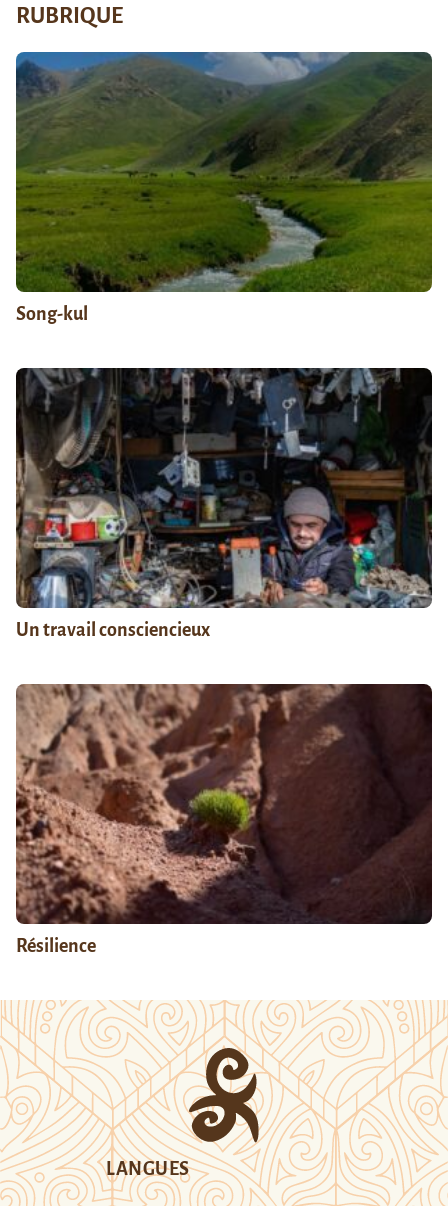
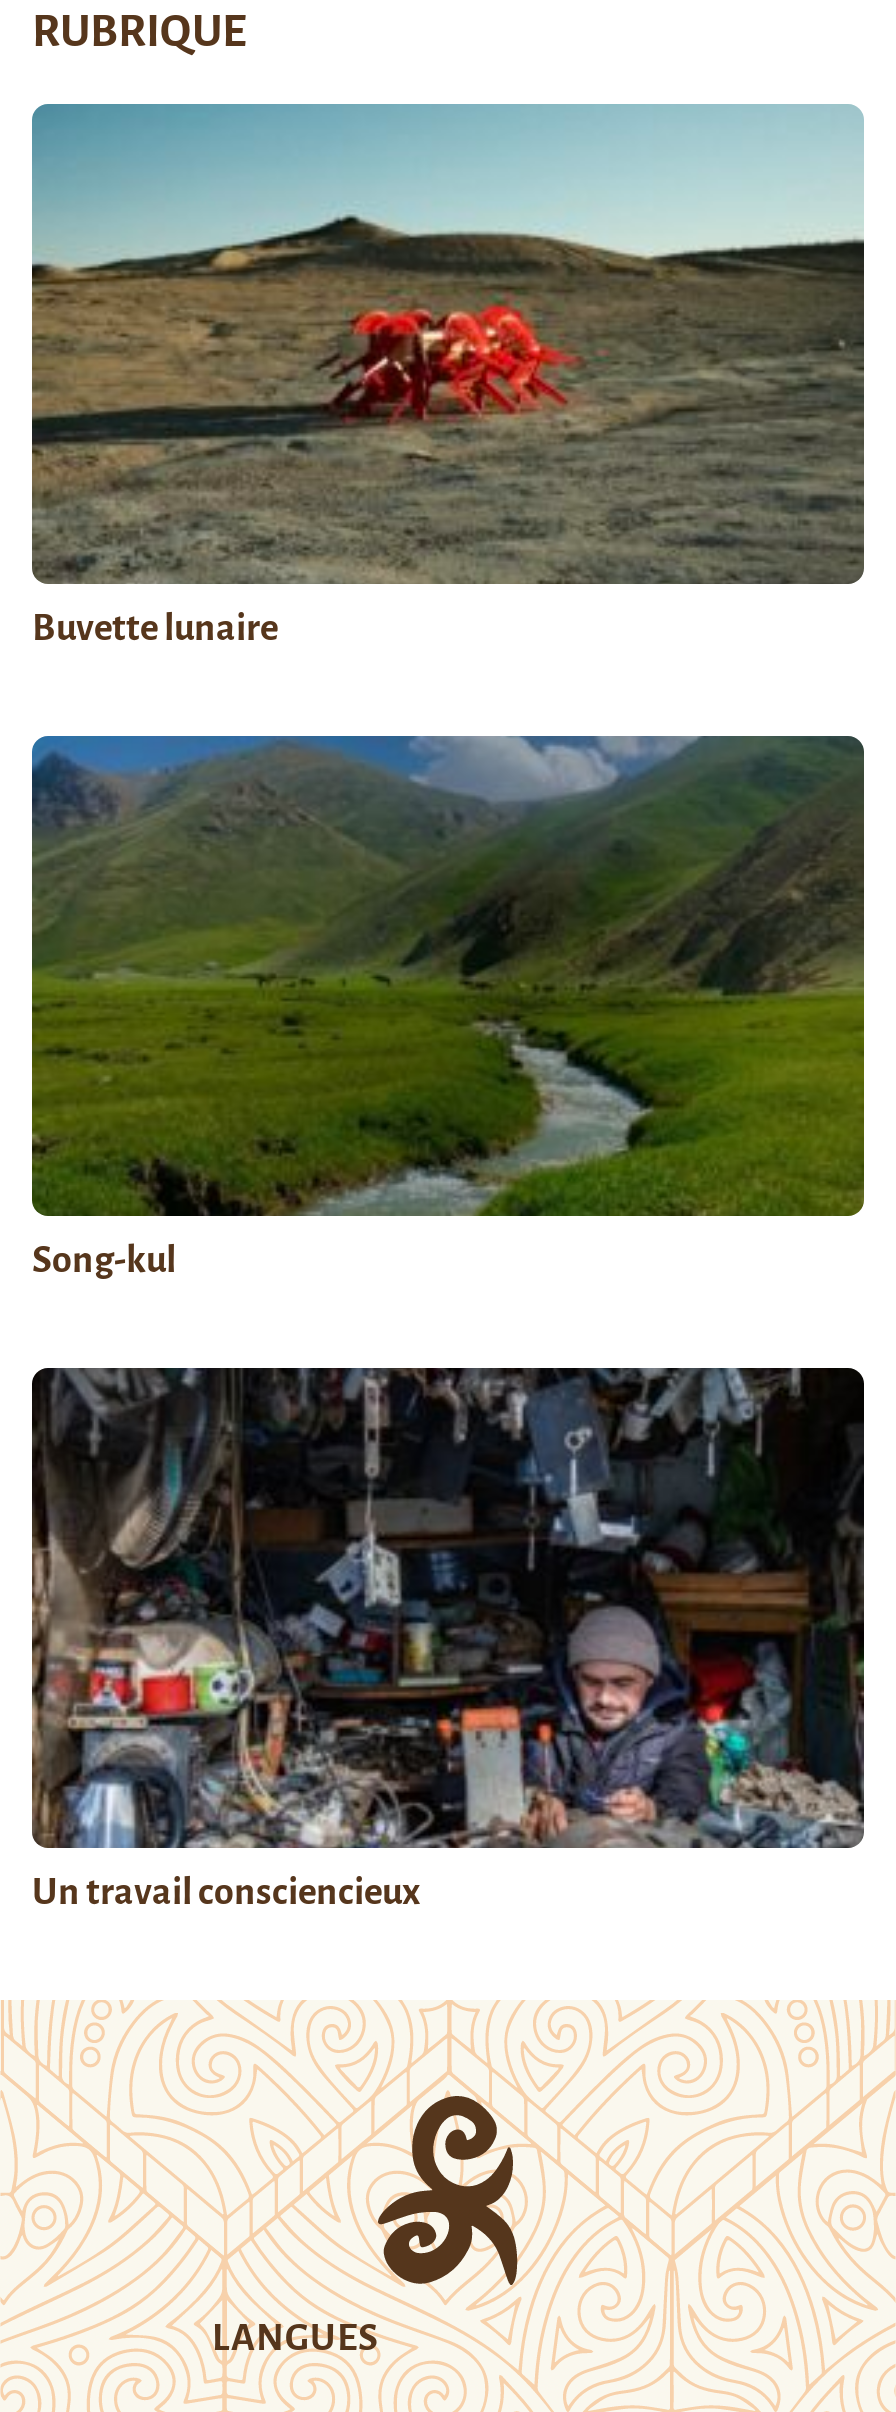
+ [image]
+ Buvette lunaire

moved down: [image] | Song-kul | Un travail consciencieux

- [image]
- Résilience
